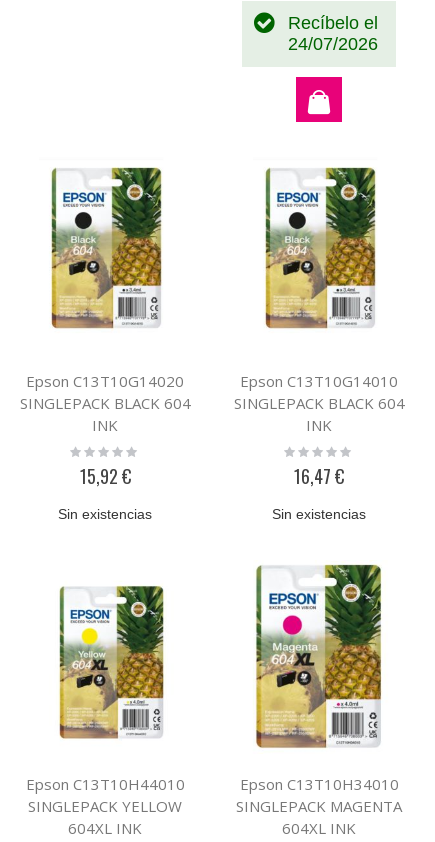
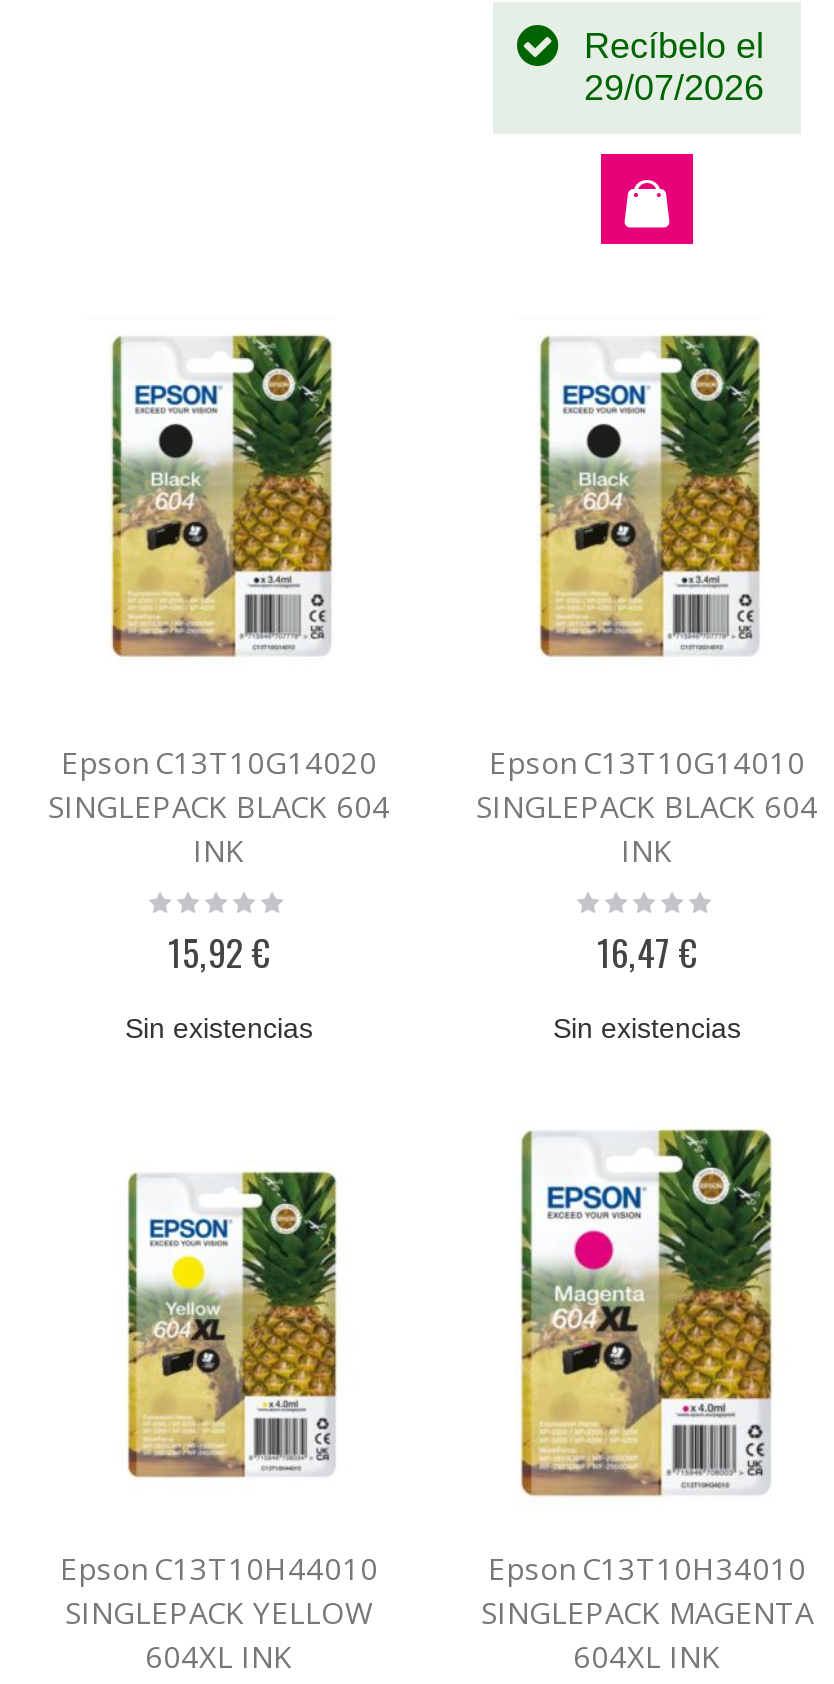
- 24/07/2026
+ 29/07/2026
